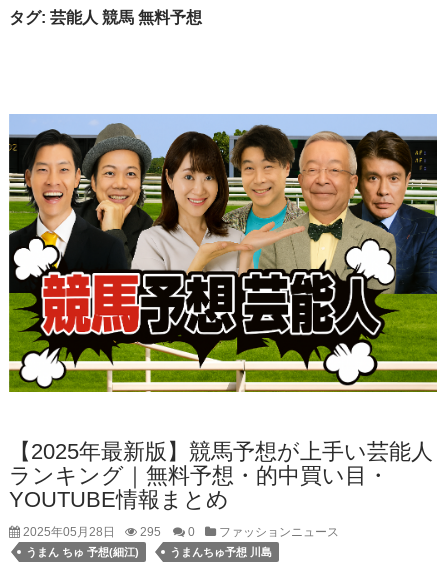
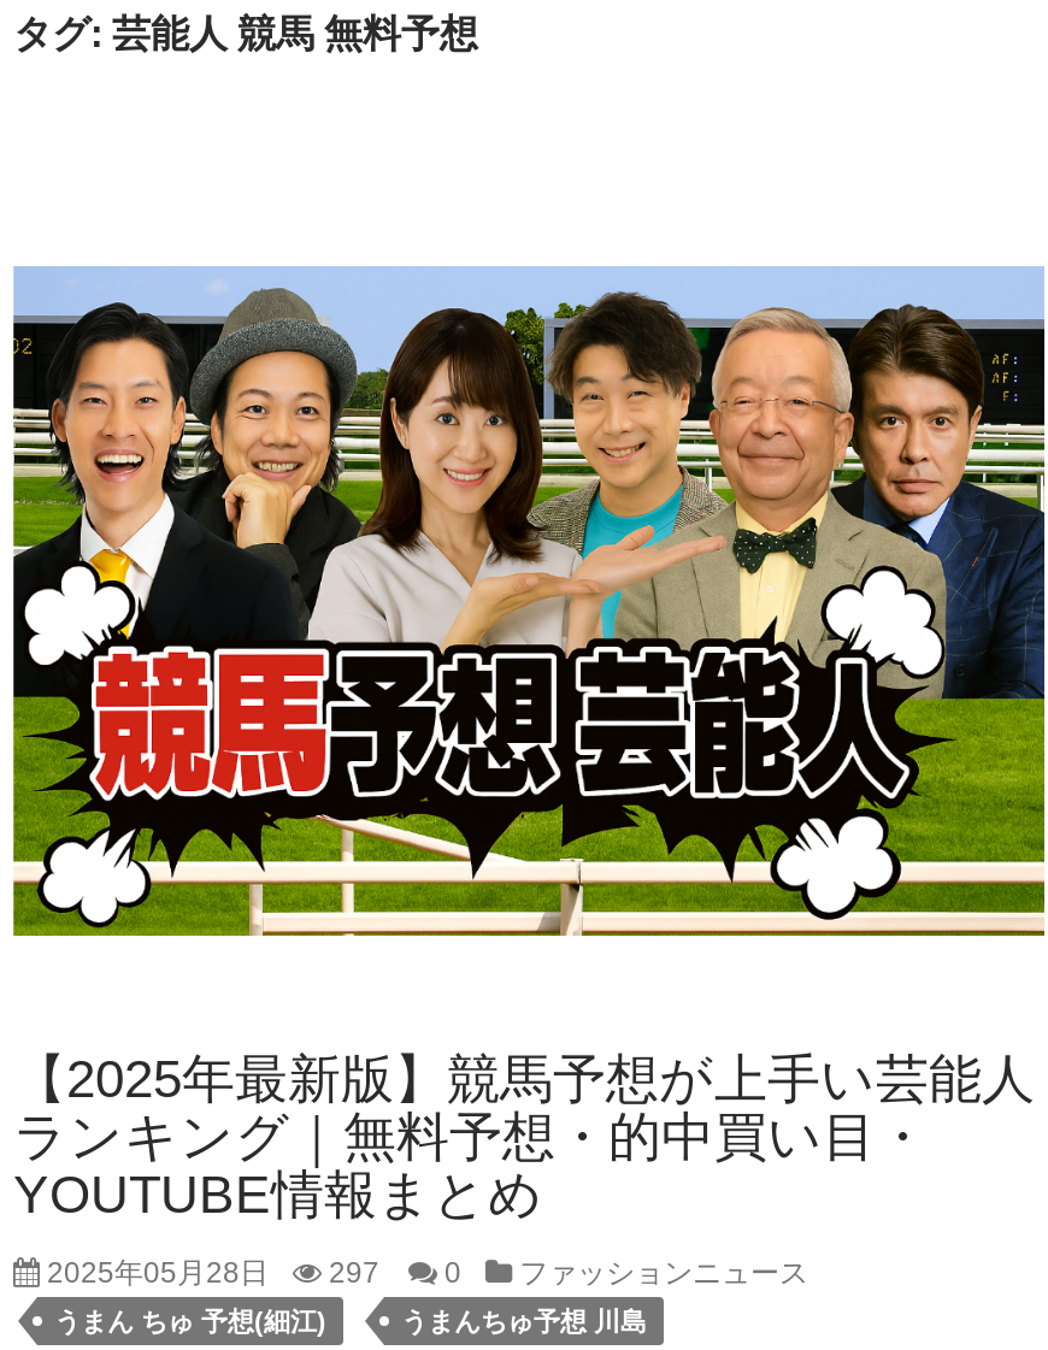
- 2025年05月28日 295 0 ファッションニュース
+ 2025年05月28日 297 0 ファッションニュース
